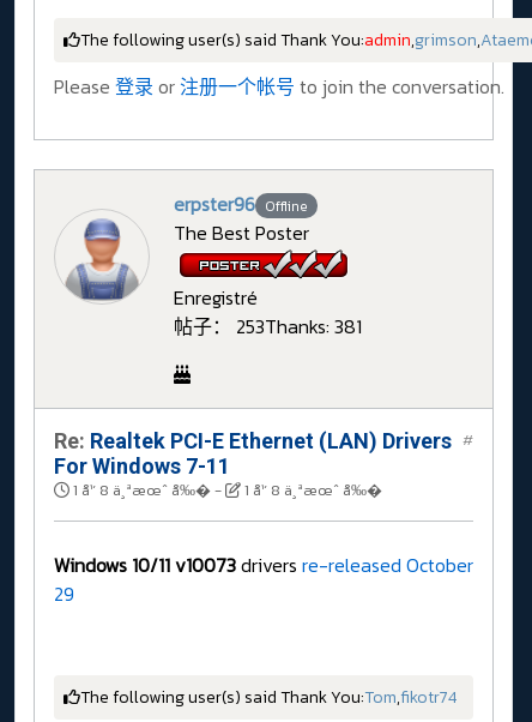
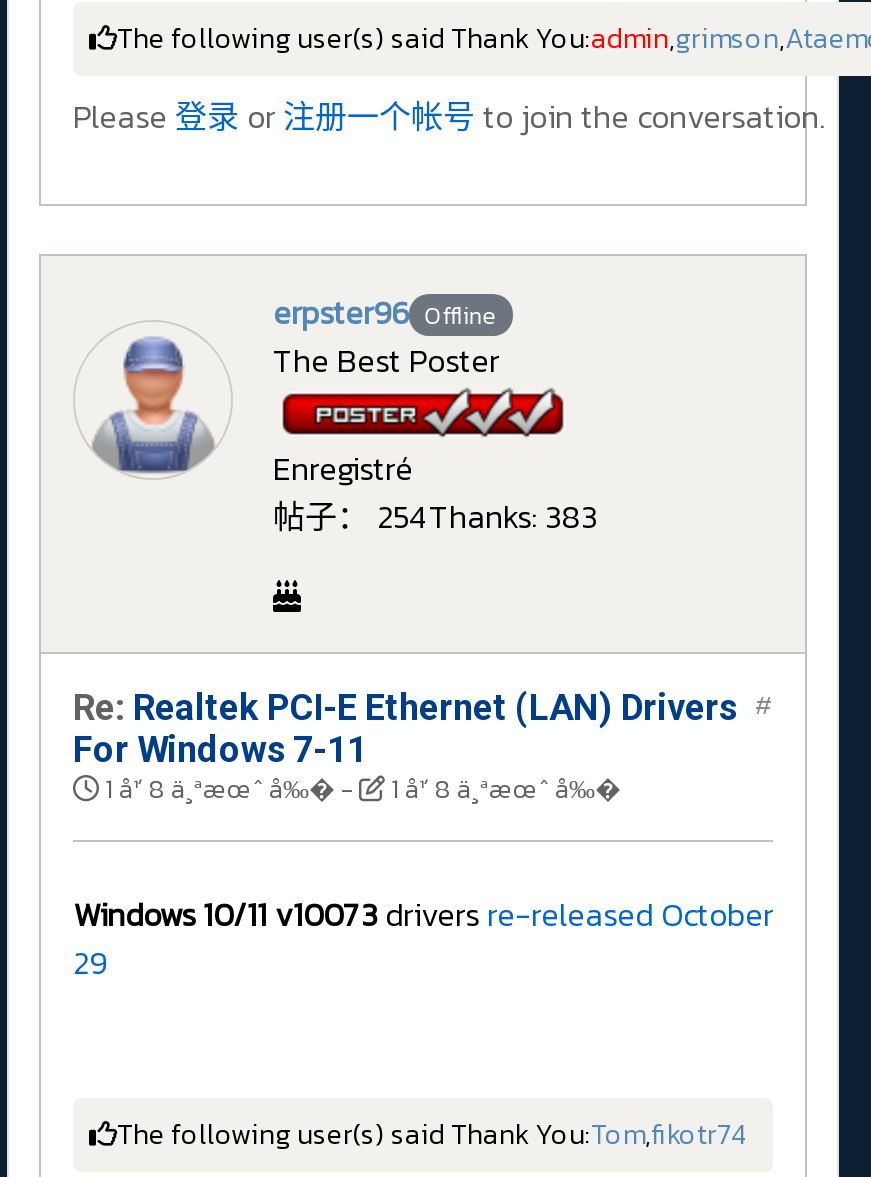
- 帖子： 253Thanks: 381
+ 帖子： 254Thanks: 383
